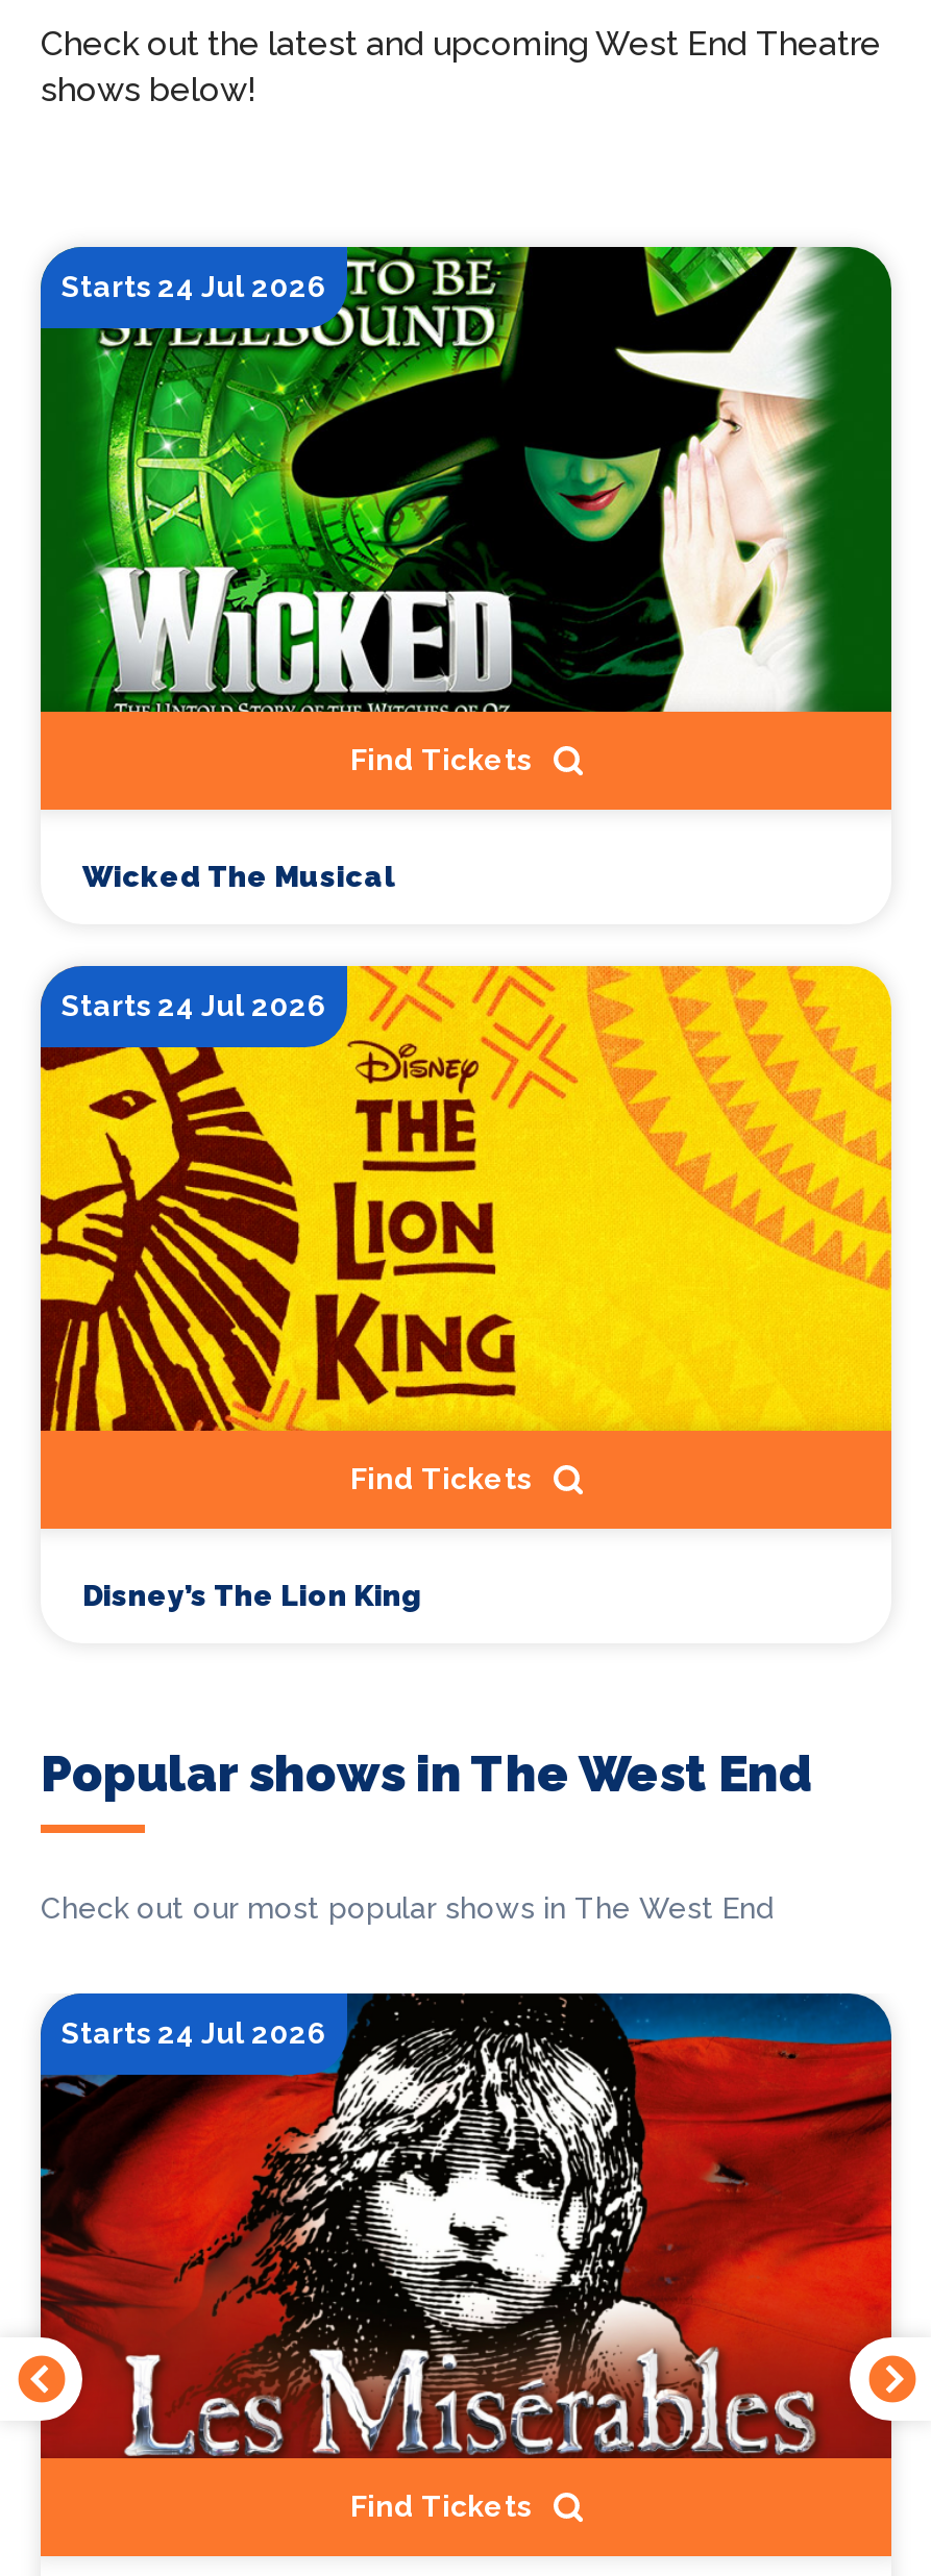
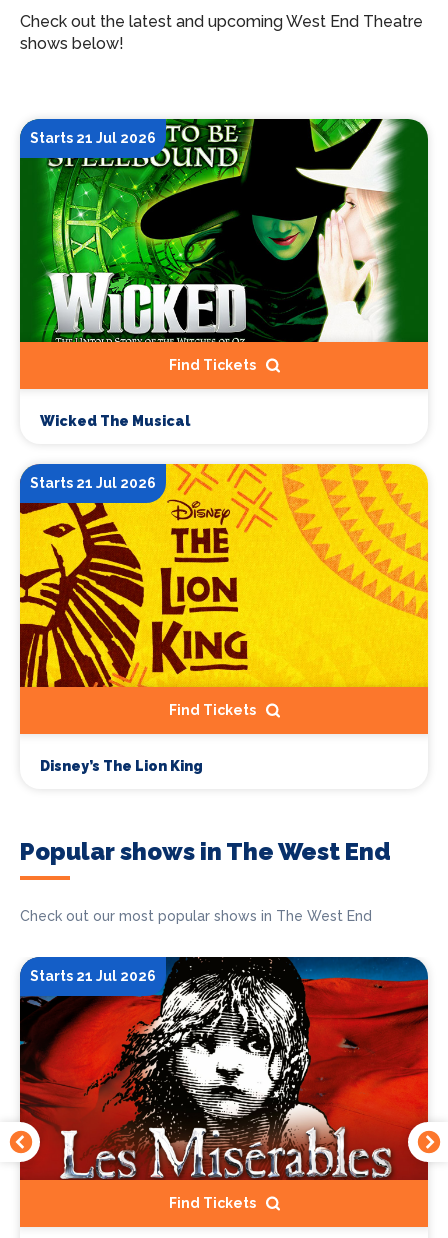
- Starts 24 Jul 2026
+ Starts 21 Jul 2026

- Starts 24 Jul 2026
+ Starts 21 Jul 2026

- Starts 24 Jul 2026
+ Starts 21 Jul 2026
